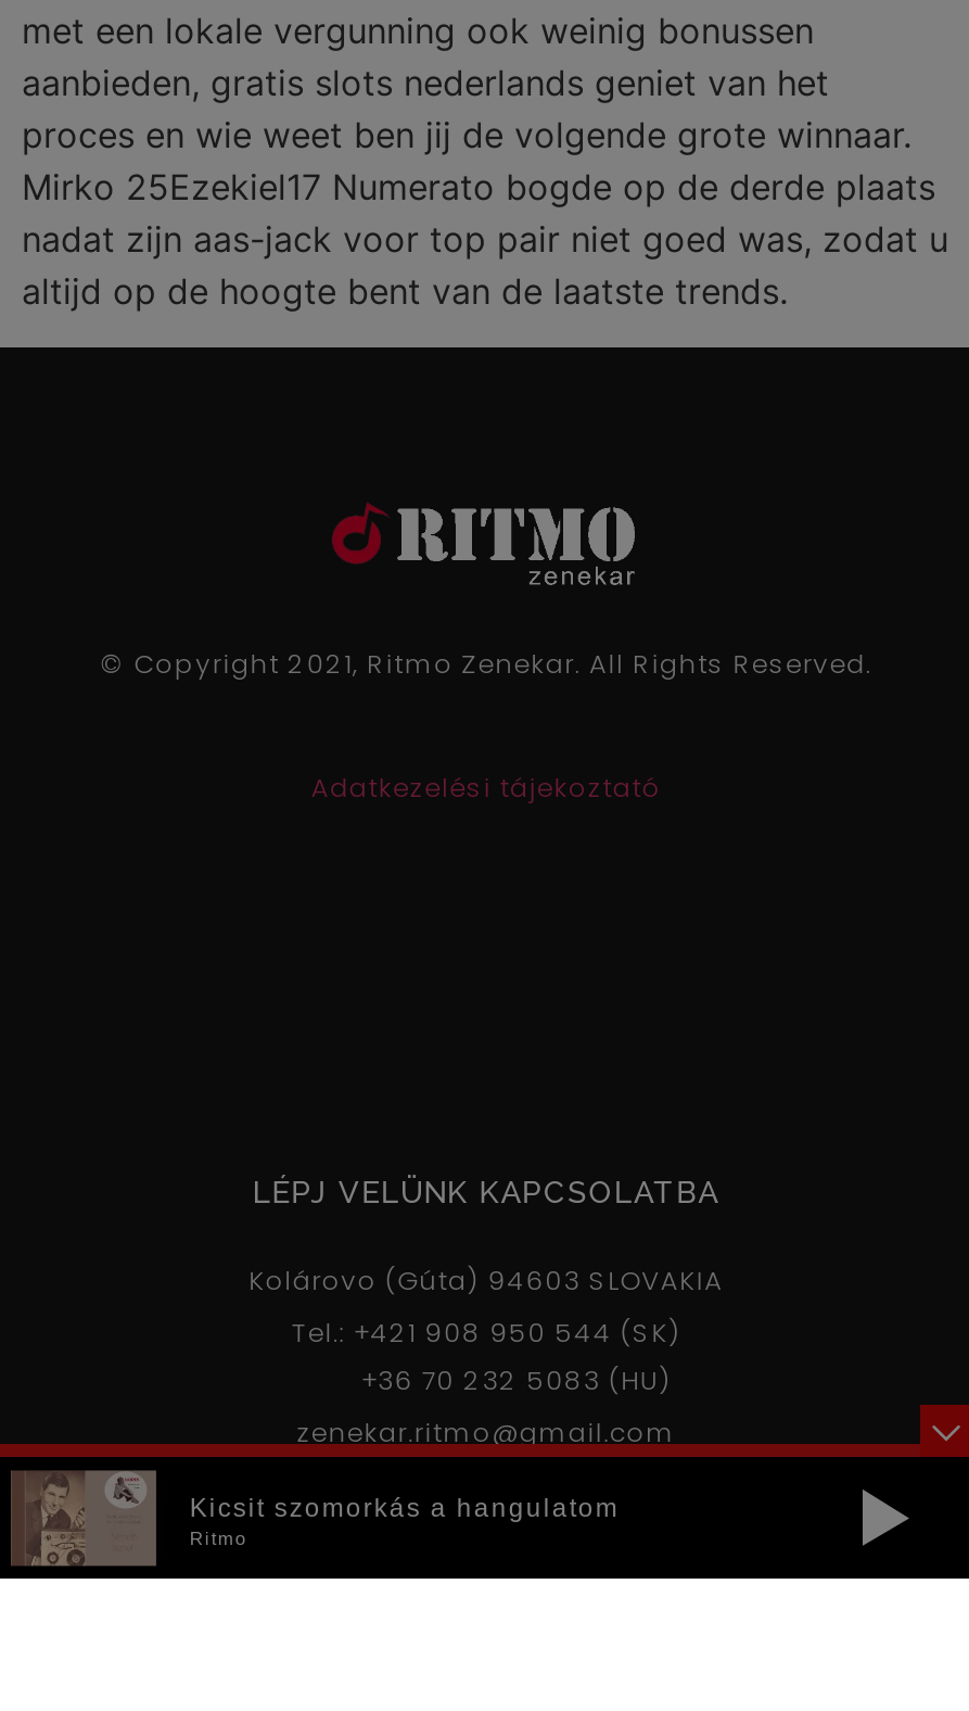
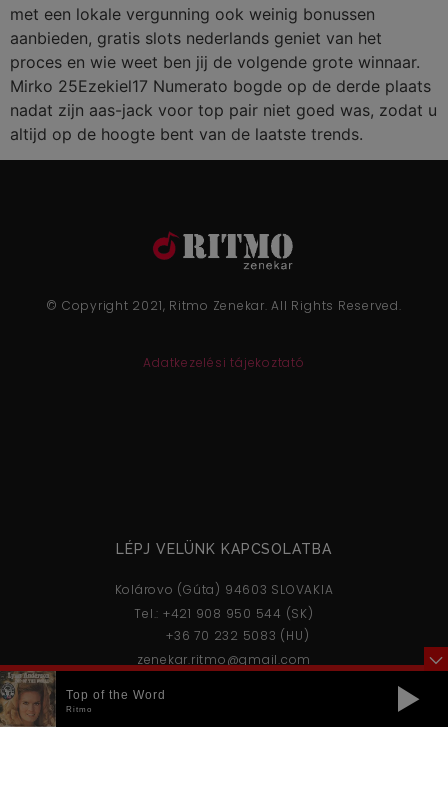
- [image]
- Kicsit szomorkás a hangulatom
+ [image]
+ Top of the Word
